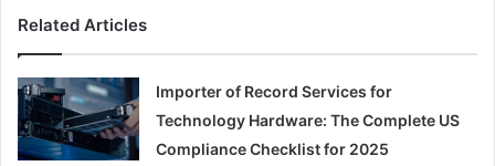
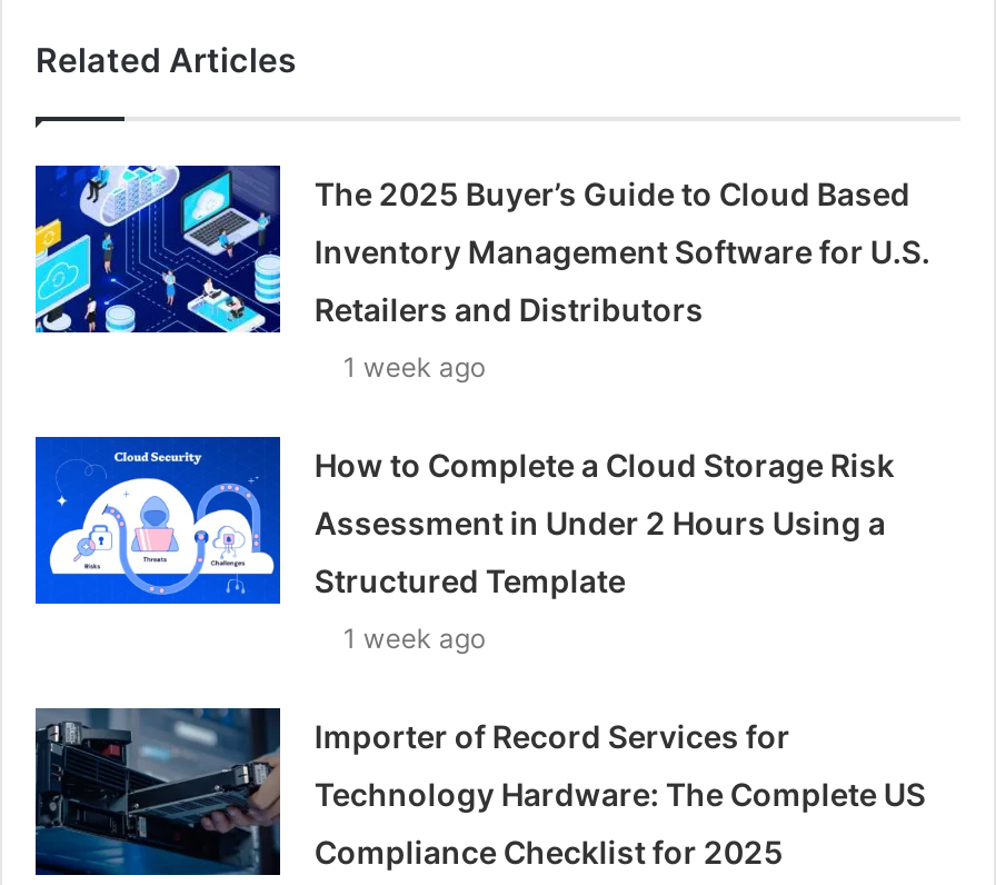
+ [image]
+ The 2025 Buyer’s Guide to Cloud Based
+ Inventory Management Software for U.S.
+ Retailers and Distributors
+ 1 week ago
+ How to Complete a Cloud Storage Risk
+ Assessment in Under 2 Hours Using a
+ Structured Template
+ 1 week ago

+ [image]
